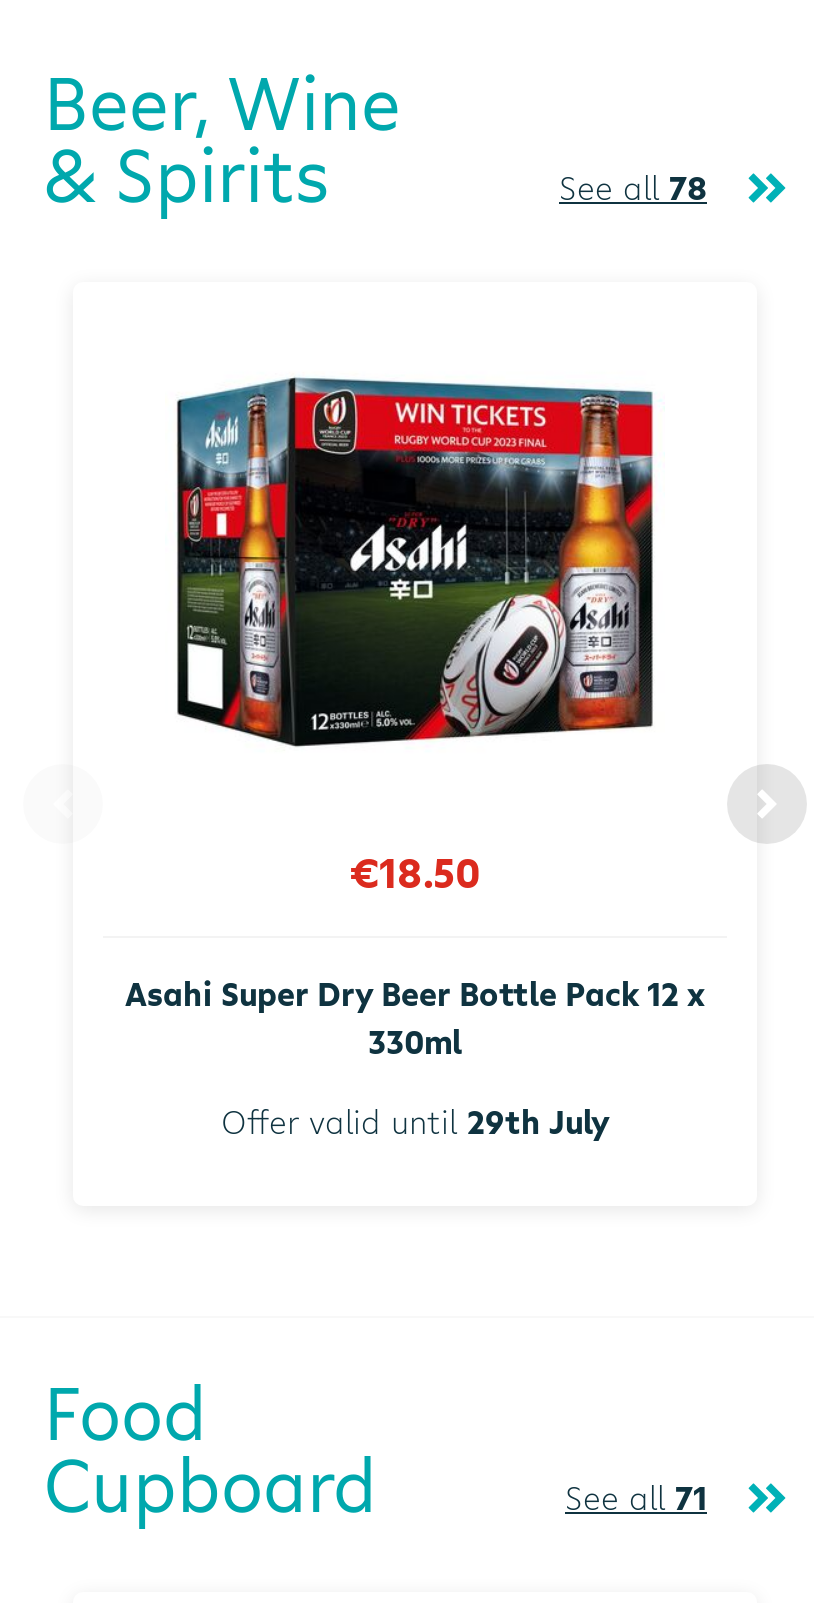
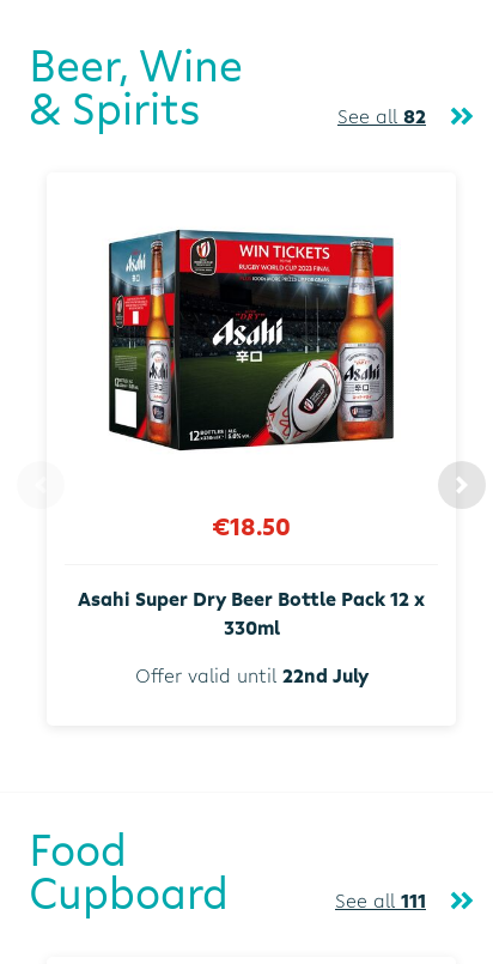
- See all 78
+ See all 82

- Offer valid until 29th July
+ Offer valid until 22nd July

- See all 71
+ See all 111
